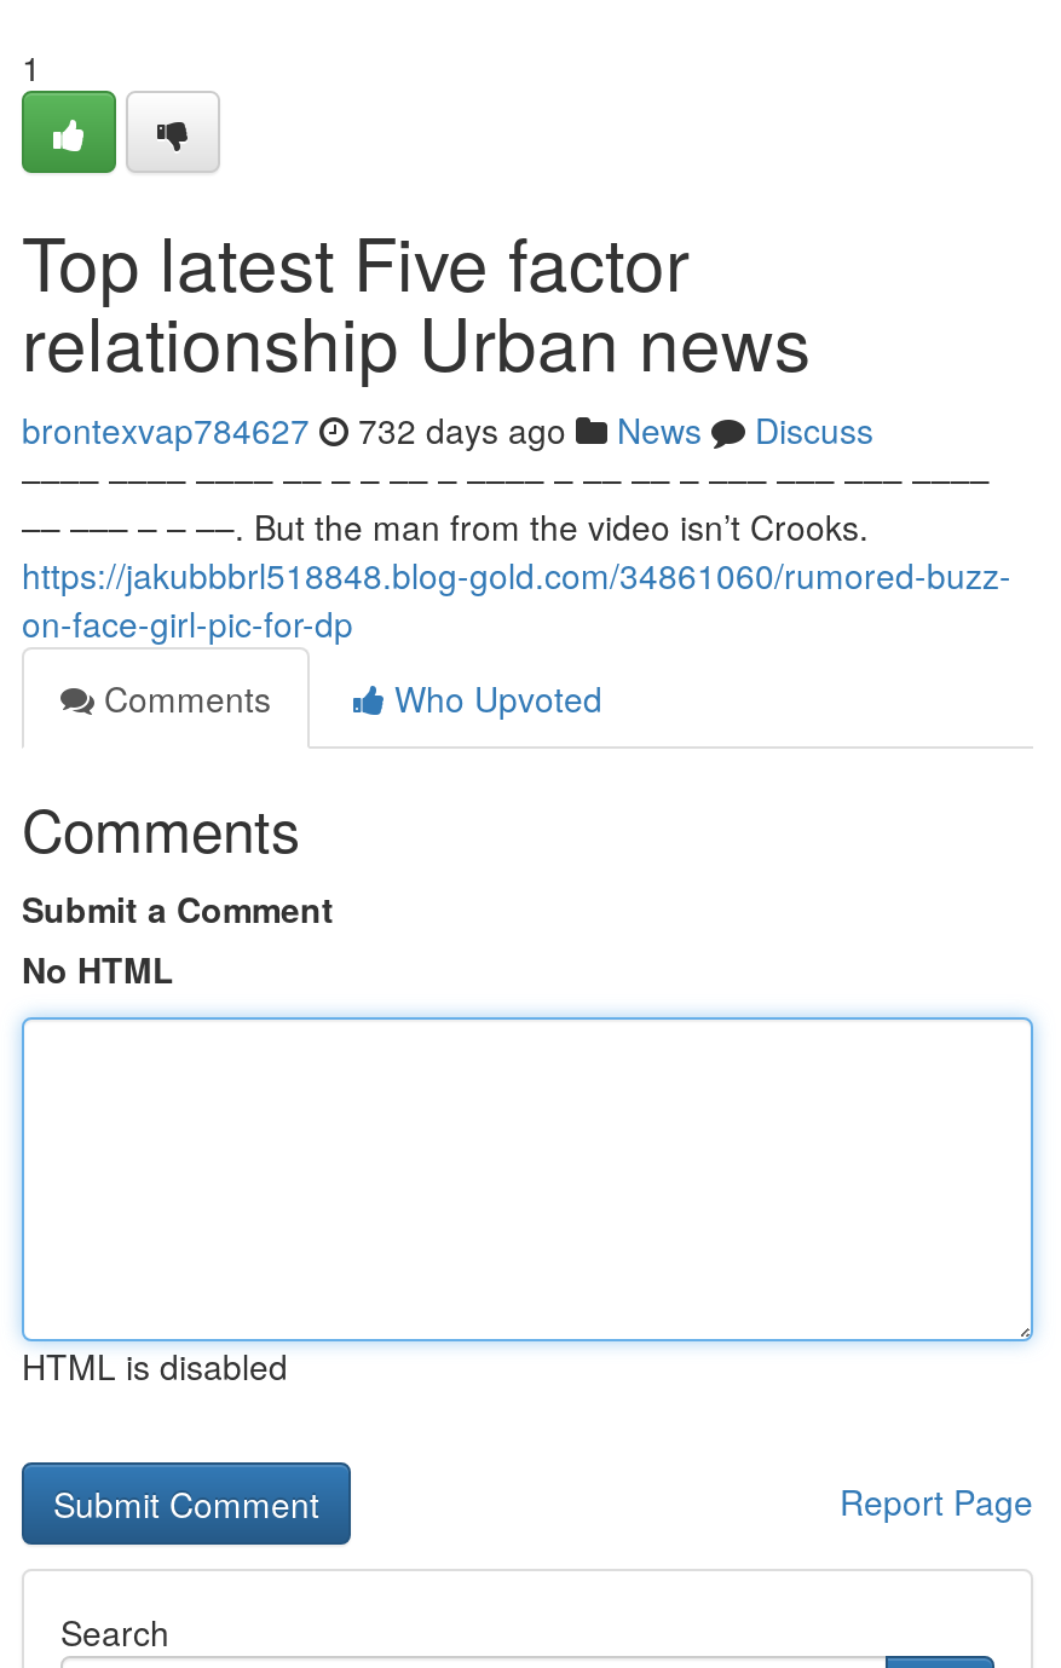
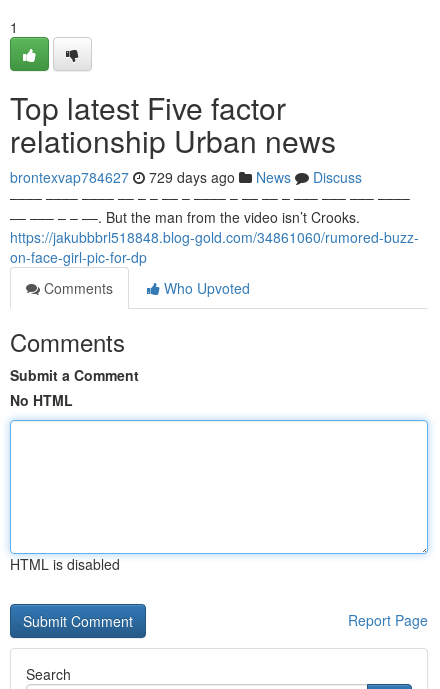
- brontexvap784627 732 days ago News Discuss
+ brontexvap784627 729 days ago News Discuss
